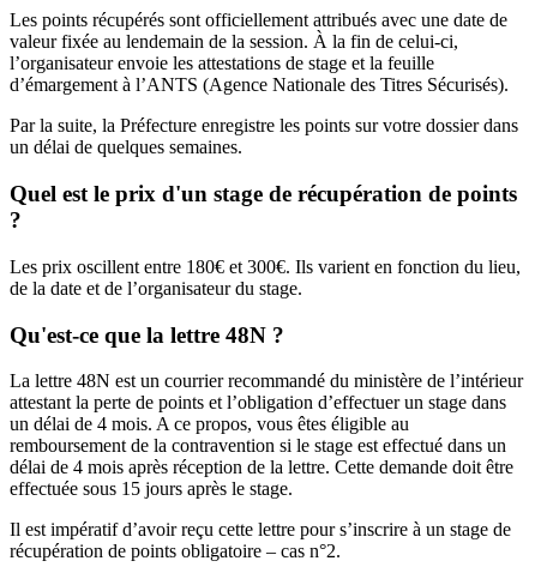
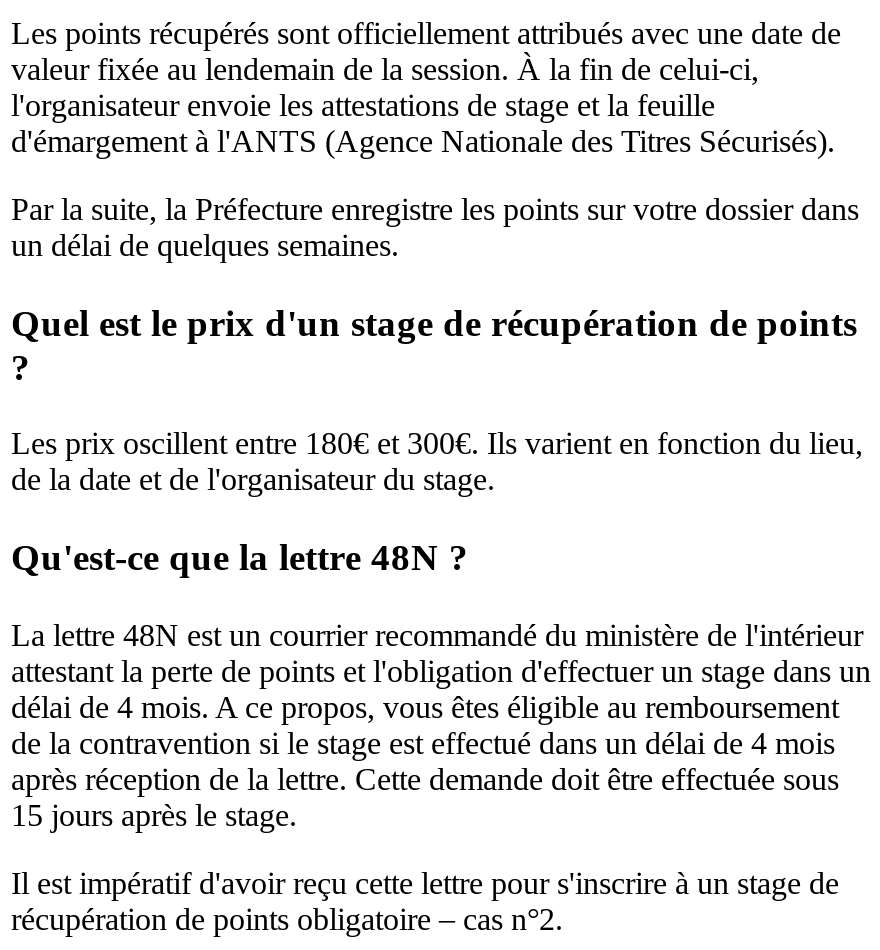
- l’organisateur envoie les attestations de stage et la feuille
+ l'organisateur envoie les attestations de stage et la feuille

- d’émargement à l’ANTS (Agence Nationale des Titres Sécurisés).
+ d'émargement à l'ANTS (Agence Nationale des Titres Sécurisés).

- de la date et de l’organisateur du stage.
+ de la date et de l'organisateur du stage.

- La lettre 48N est un courrier recommandé du ministère de l’intérieur
- attestant la perte de points et l’obligation d’effectuer un stage dans
- un délai de 4 mois. A ce propos, vous êtes éligible au
- remboursement de la contravention si le stage est effectué dans un
- délai de 4 mois après réception de la lettre. Cette demande doit être
- effectuée sous 15 jours après le stage.
+ La lettre 48N est un courrier recommandé du ministère de l'intérieur
+ attestant la perte de points et l'obligation d'effectuer un stage dans un
+ délai de 4 mois. A ce propos, vous êtes éligible au remboursement
+ de la contravention si le stage est effectué dans un délai de 4 mois
+ après réception de la lettre. Cette demande doit être effectuée sous
+ 15 jours après le stage.

- Il est impératif d’avoir reçu cette lettre pour s’inscrire à un stage de
+ Il est impératif d'avoir reçu cette lettre pour s'inscrire à un stage de
